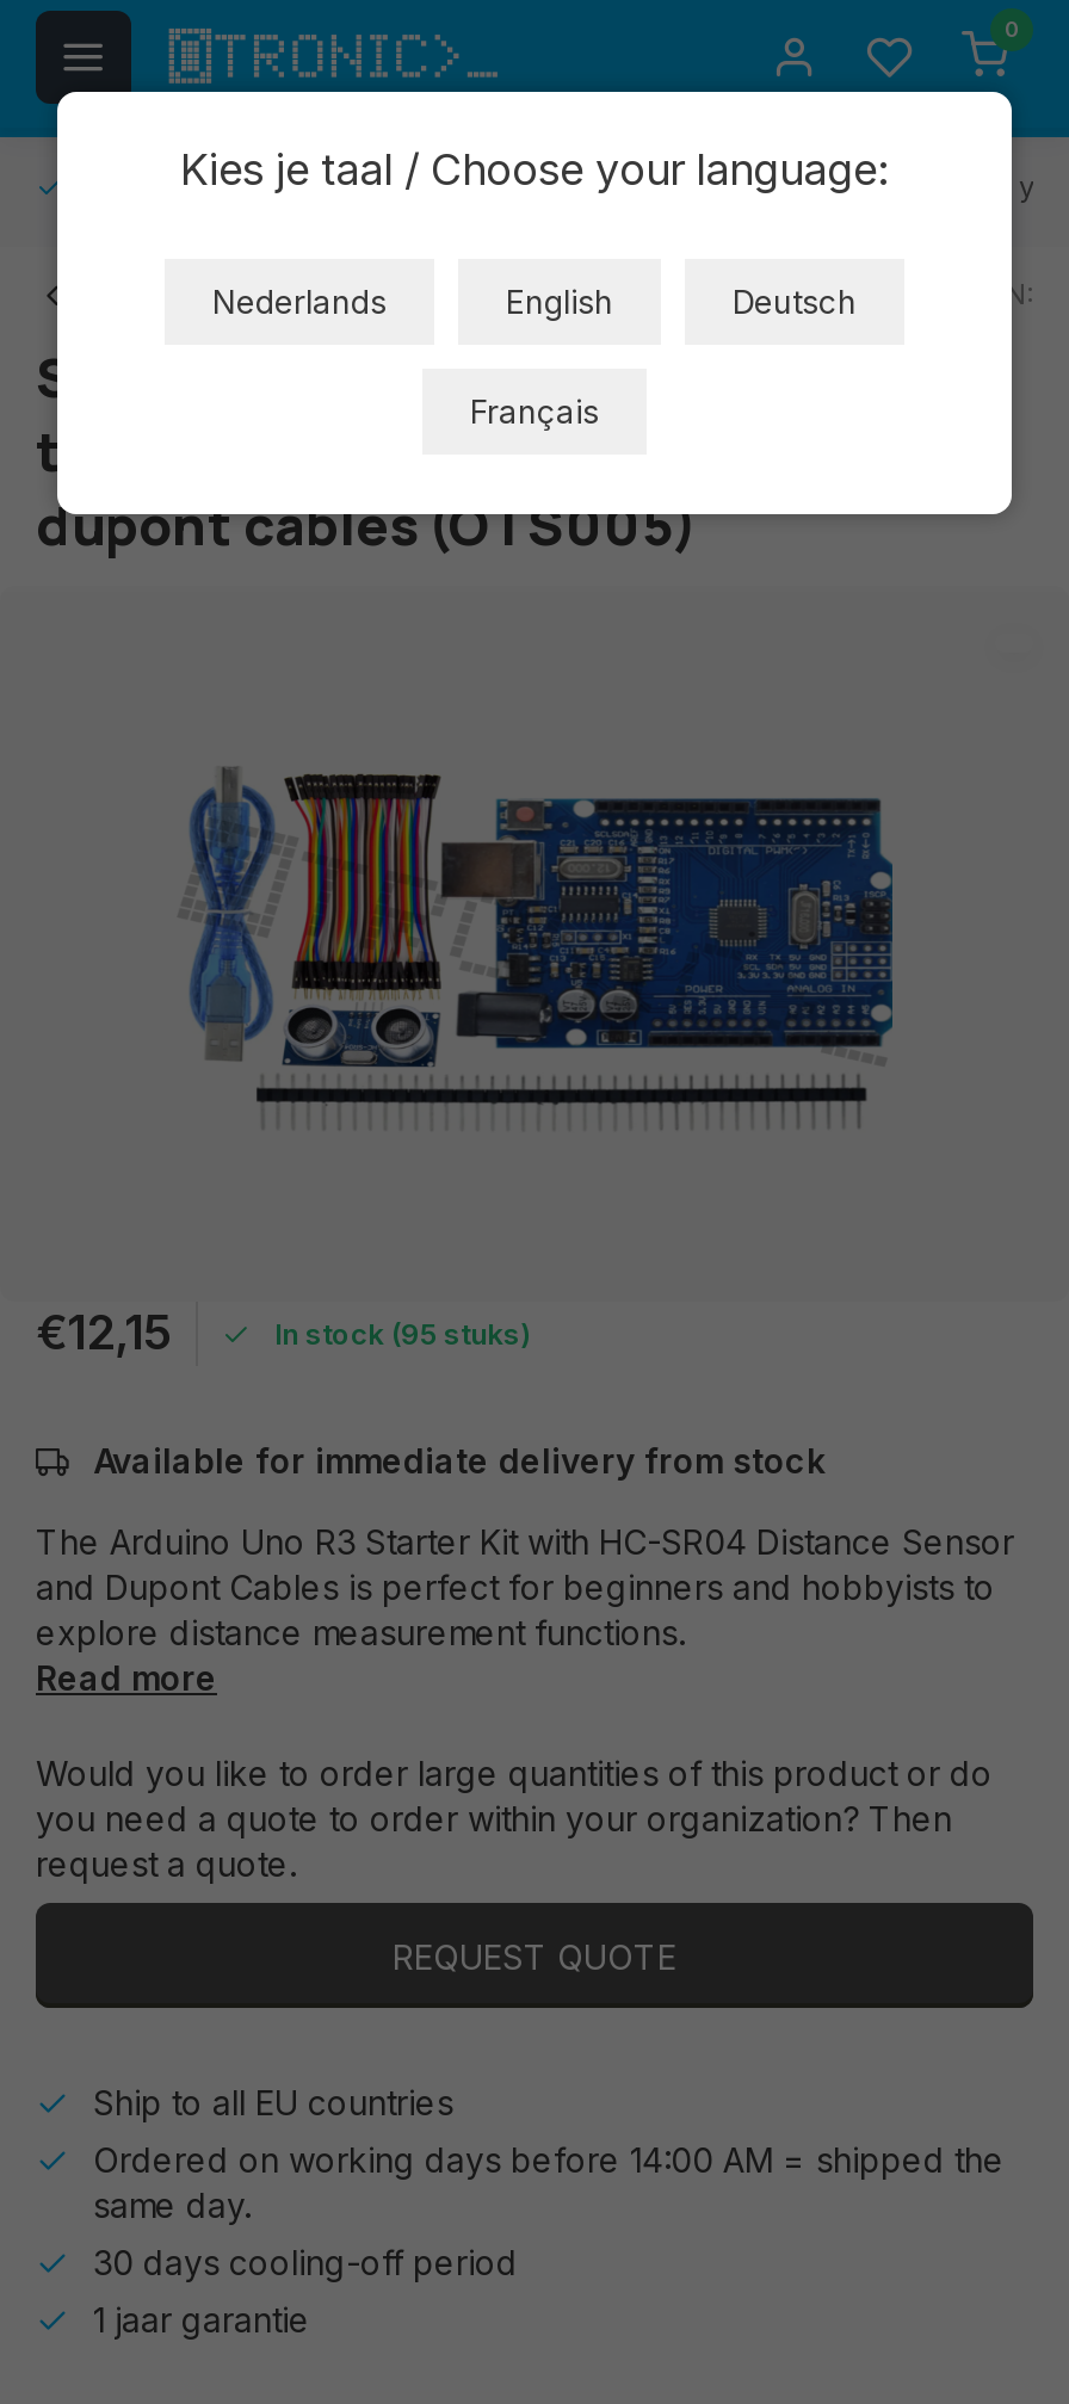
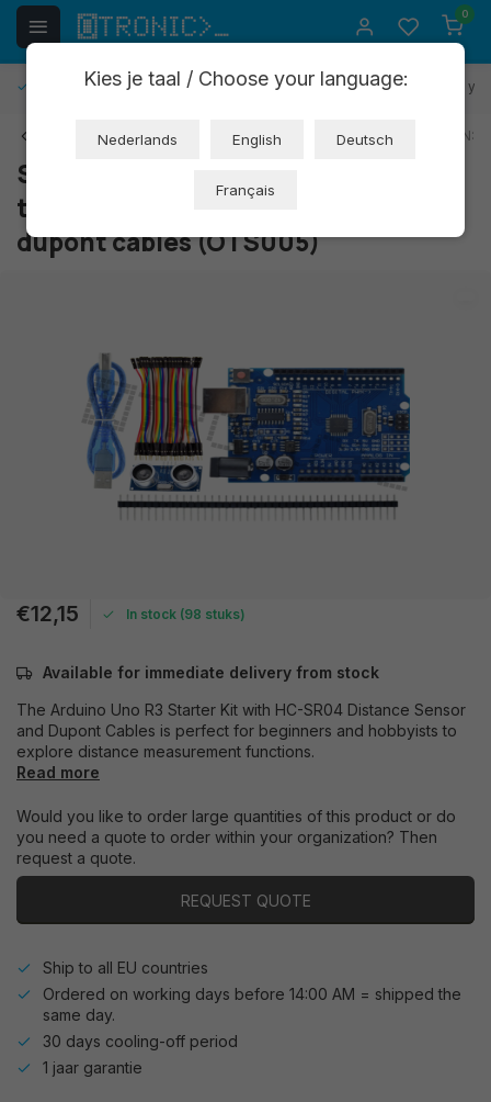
- In stock (95 stuks)
+ In stock (98 stuks)
